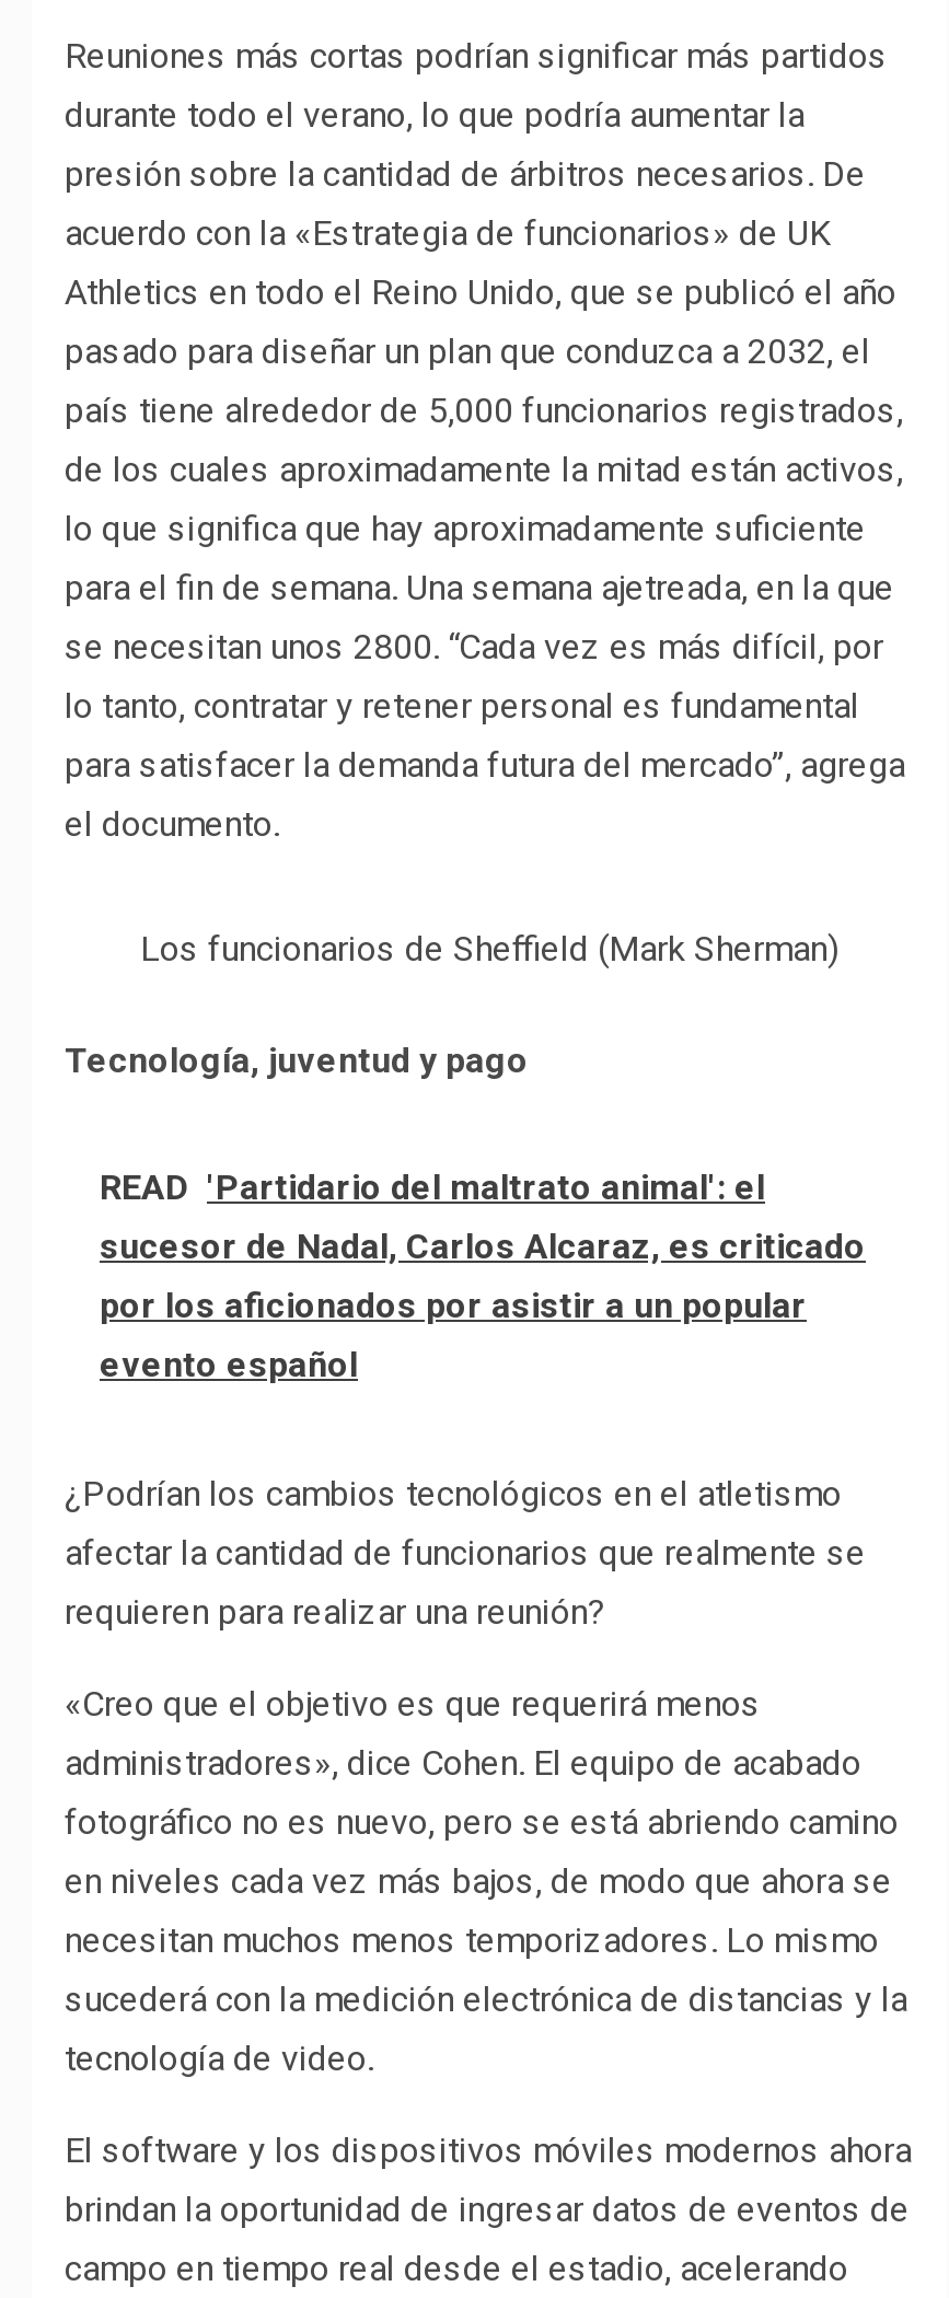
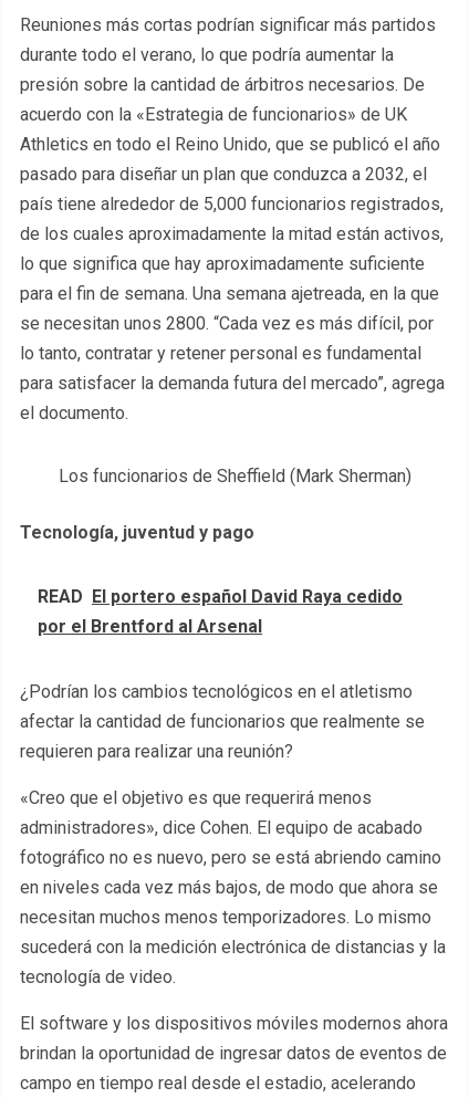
- READ 'Partidario del maltrato animal': el
- sucesor de Nadal, Carlos Alcaraz, es criticado
- por los aficionados por asistir a un popular
- evento español
+ READ El portero español David Raya cedido
+ por el Brentford al Arsenal
